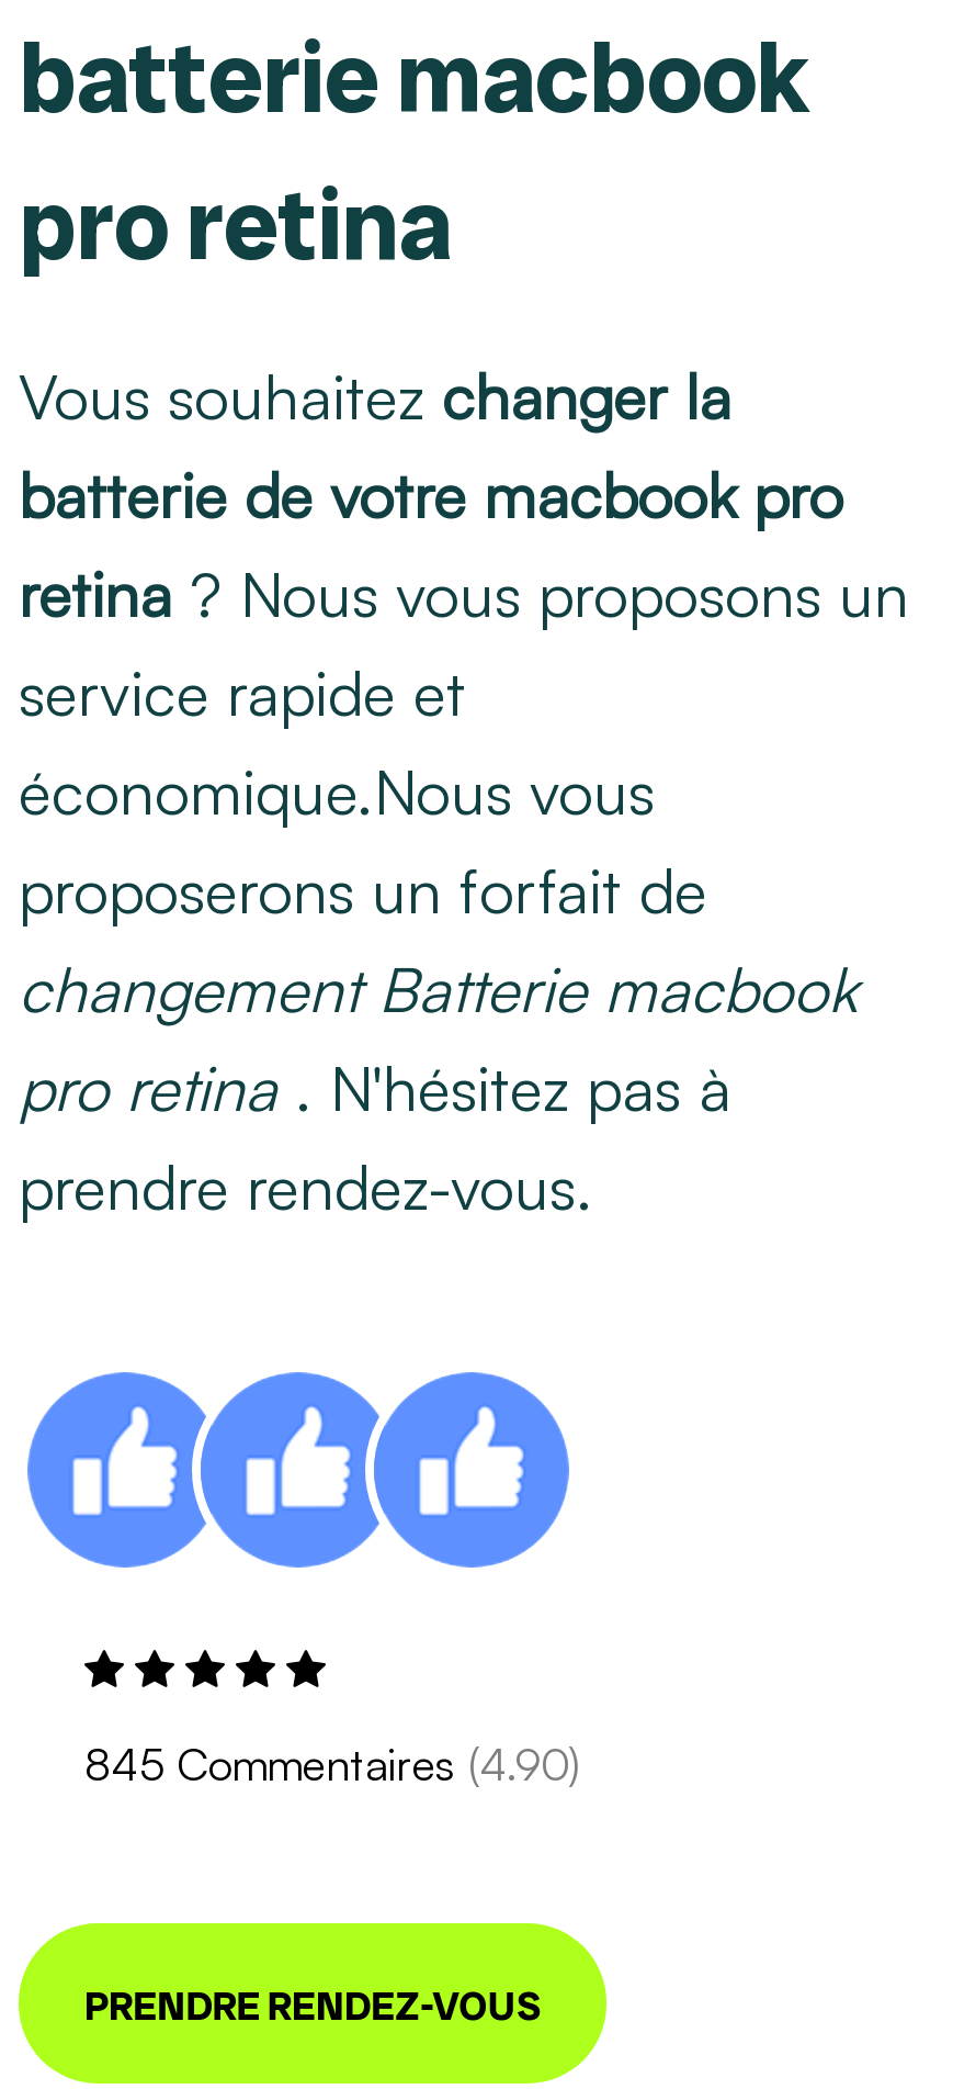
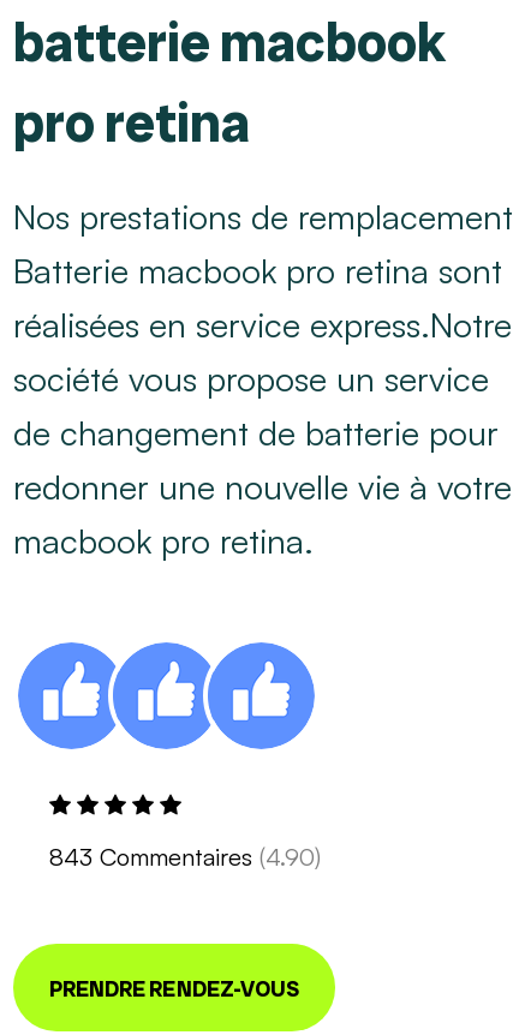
- Vous souhaitez changer la
- batterie de votre macbook pro
- retina? Nous vous proposons un
- service rapide et
- économique.Nous vous
- proposerons un forfait de
- changement Batterie macbook
- pro retina. N'hésitez pas à
- prendre rendez-vous.
+ Nos prestations de remplacement
+ Batterie macbook pro retina sont
+ réalisées en service express.Notre
+ société vous propose un service
+ de changement de batterie pour
+ redonner une nouvelle vie à votre
+ macbook pro retina.

- 845 Commentaires (4.90)
+ 843 Commentaires (4.90)
